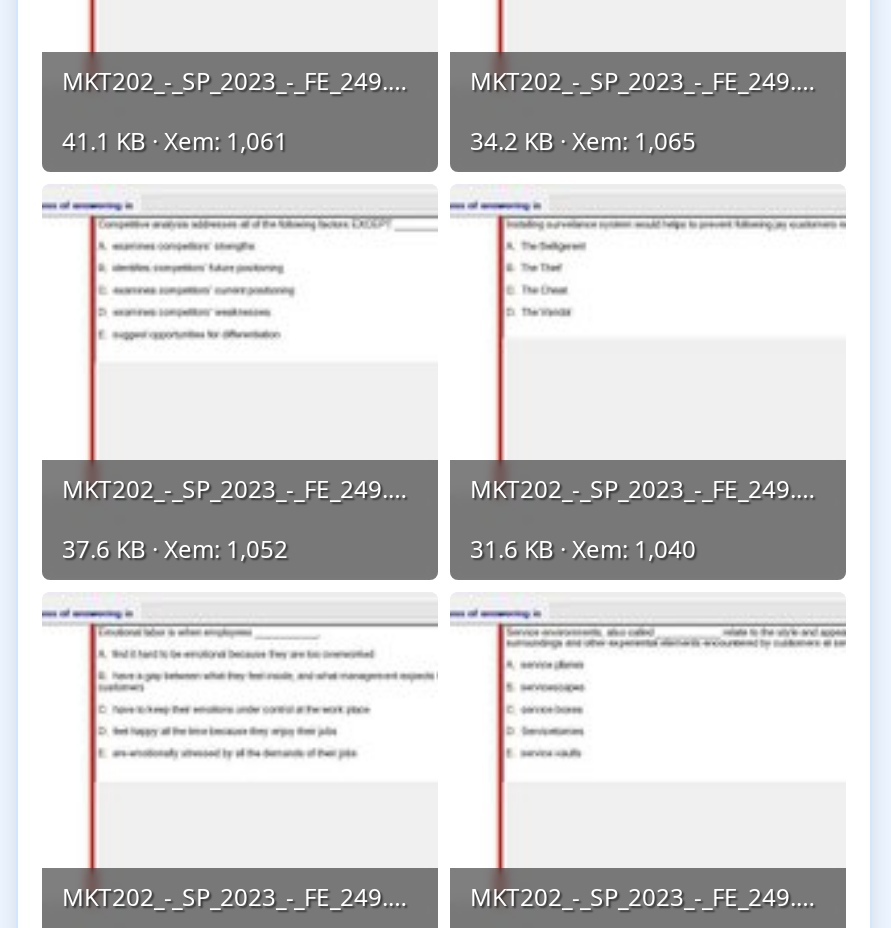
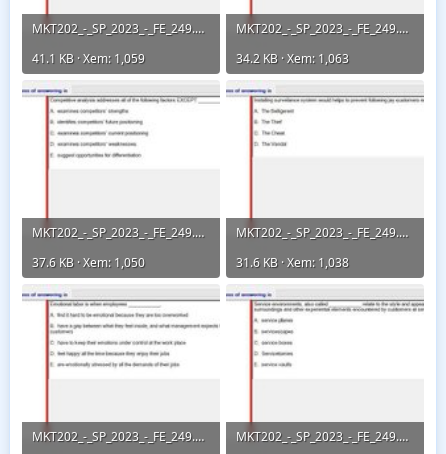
- 41.1 KB · Xem: 1,061
+ 41.1 KB · Xem: 1,059

- 34.2 KB · Xem: 1,065
+ 34.2 KB · Xem: 1,063

- 37.6 KB · Xem: 1,052
+ 37.6 KB · Xem: 1,050

- 31.6 KB · Xem: 1,040
+ 31.6 KB · Xem: 1,038
